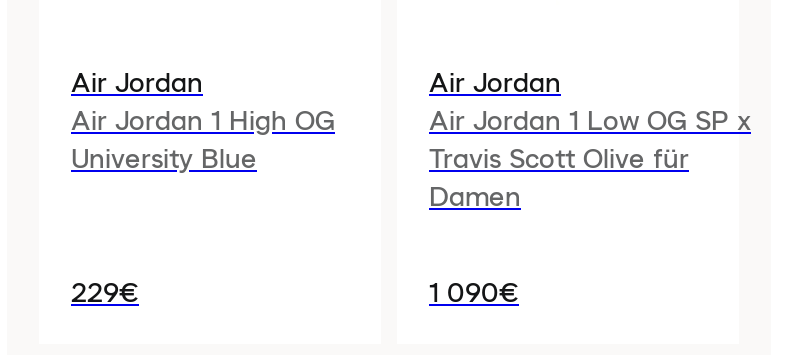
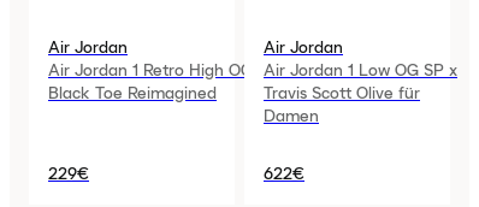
- Air Jordan 1 High OG
- University Blue
+ Air Jordan 1 Retro High OG
+ Black Toe Reimagined

- 1 090€
+ 622€
